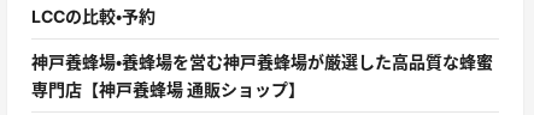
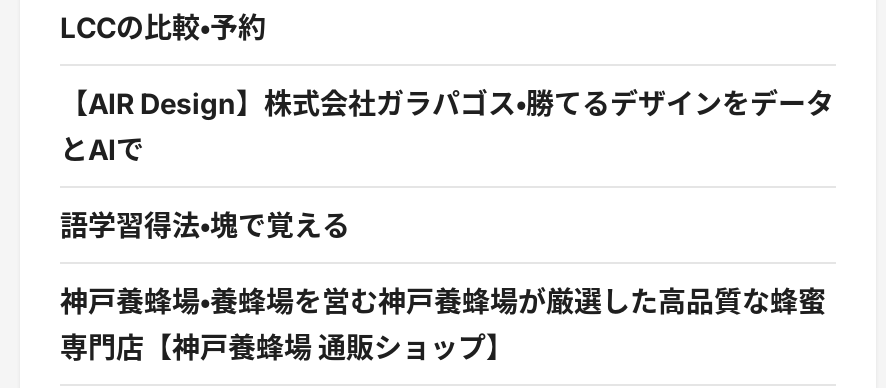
+ 【AIR Design】株式会社ガラパゴス・勝てるデザインをデータ
+ とAIで
+ 語学習得法・塊で覚える
